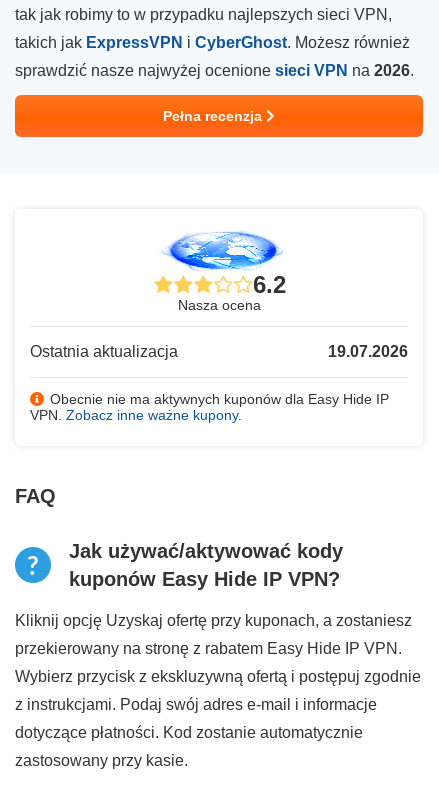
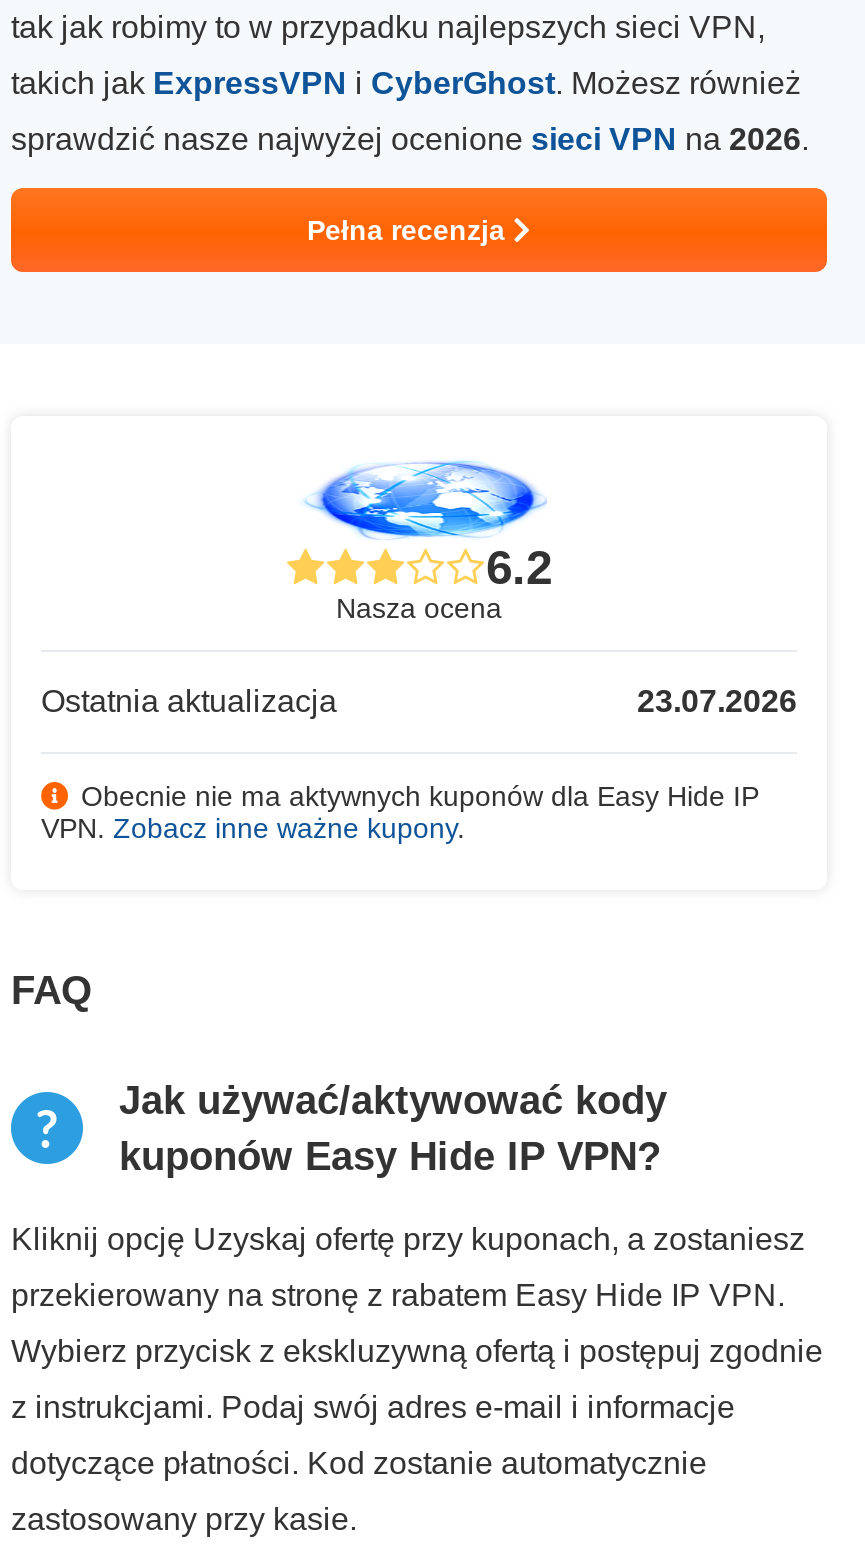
- 19.07.2026
+ 23.07.2026
